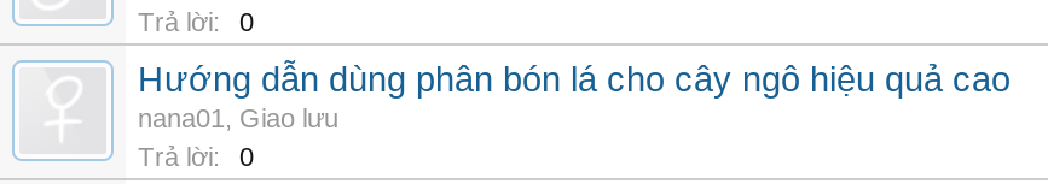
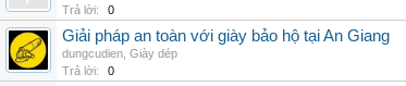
+ [image]

- Hướng dẫn dùng phân bón lá cho cây ngô hiệu quả cao
- nana01, Giao lưu
+ Giải pháp an toàn với giày bảo hộ tại An Giang
+ dungcudien, Giày dép
